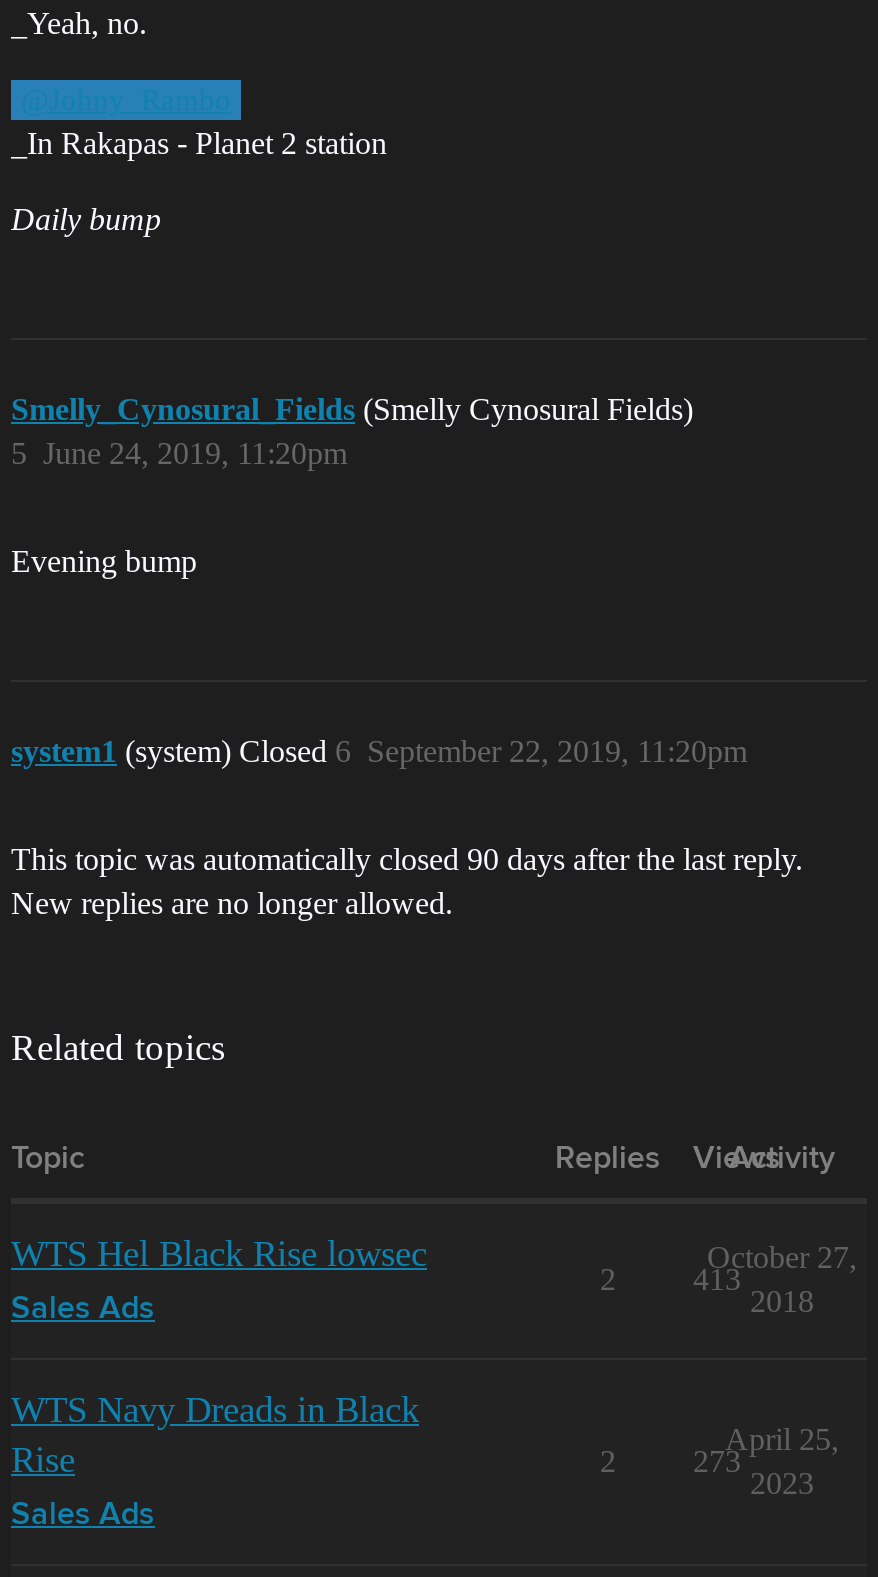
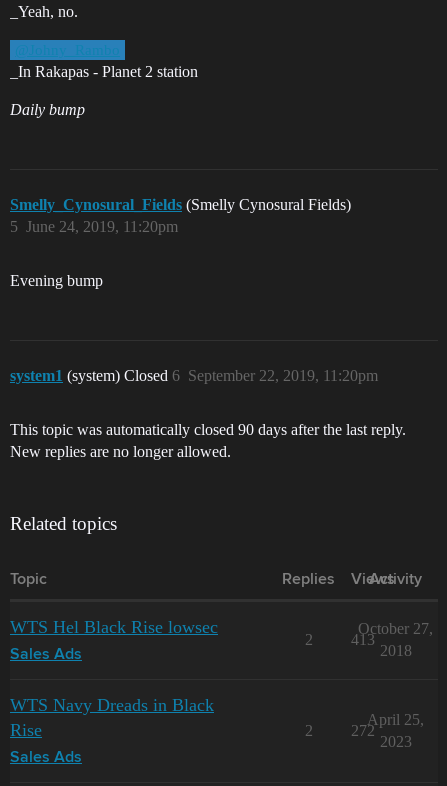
- 273
+ 272
